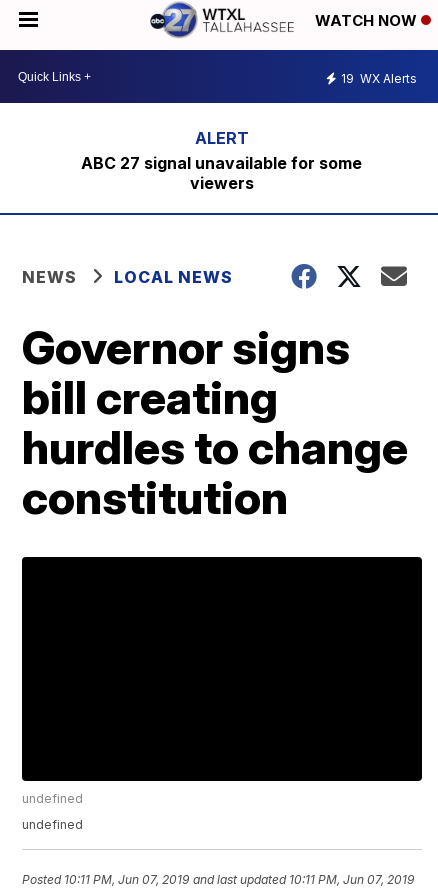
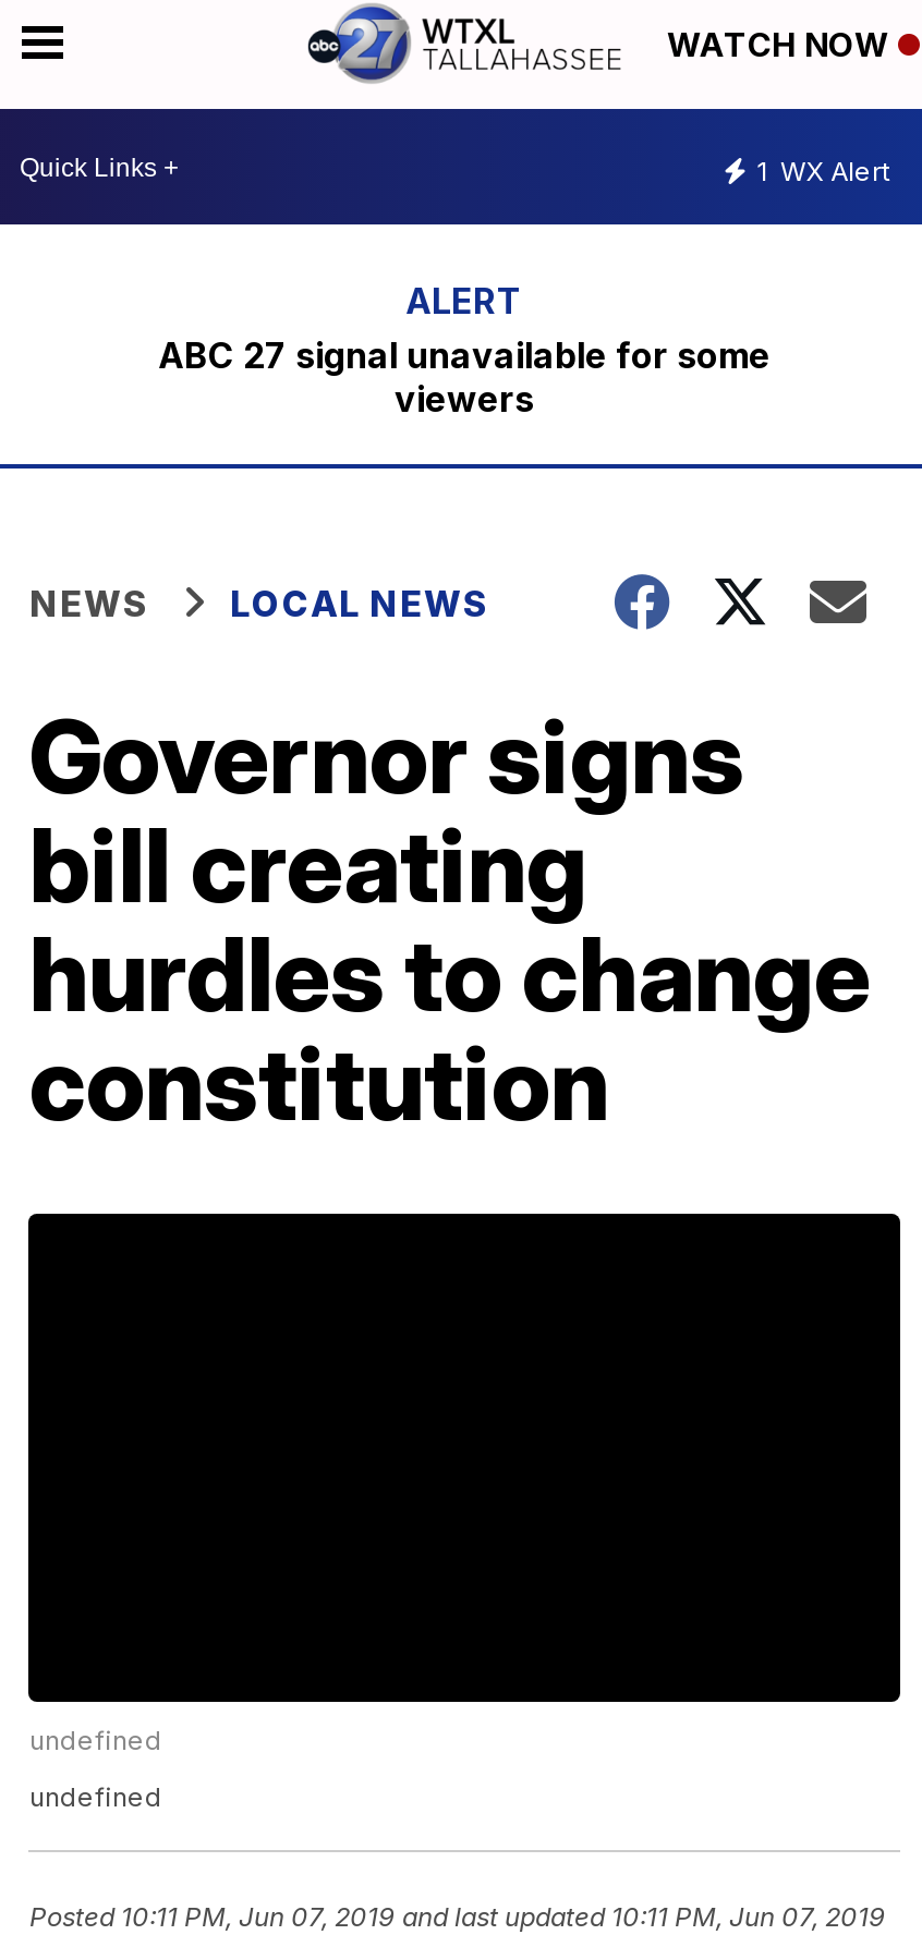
- 19 WX Alerts
+ 1 WX Alert
